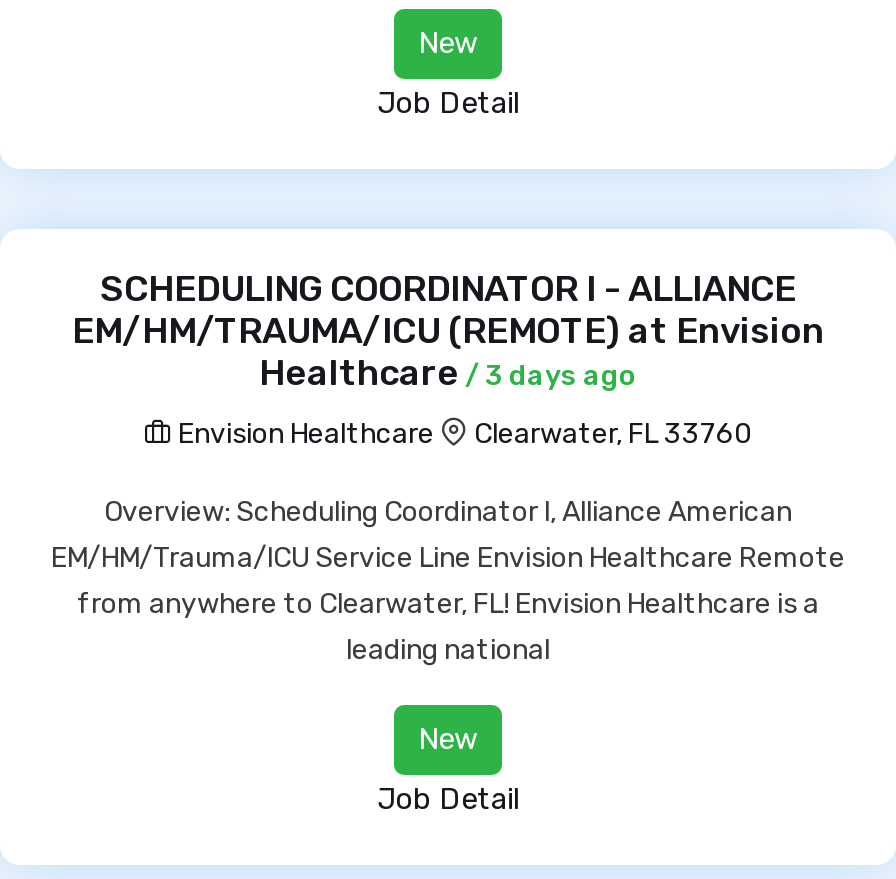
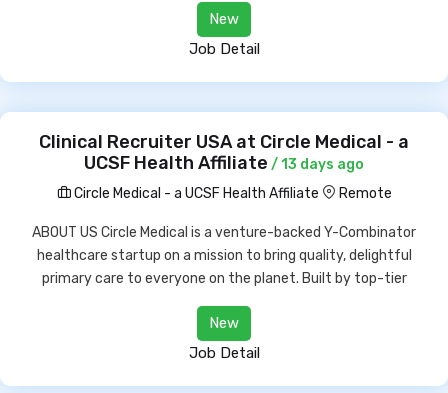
- SCHEDULING COORDINATOR I - ALLIANCE
- EM/HM/TRAUMA/ICU (REMOTE) at Envision
- Healthcare / 3 days ago
+ Clinical Recruiter USA at Circle Medical - a
+ UCSF Health Affiliate / 13 days ago

- Envision Healthcare
- Clearwater, FL 33760
+ Circle Medical - a UCSF Health Affiliate
+ Remote

- Overview: Scheduling Coordinator I, Alliance American
- EM/HM/Trauma/ICU Service Line Envision Healthcare Remote
- from anywhere to Clearwater, FL! Envision Healthcare is a
- leading national
+ ABOUT US Circle Medical is a venture-backed Y-Combinator
+ healthcare startup on a mission to bring quality, delightful
+ primary care to everyone on the planet. Built by top-tier
